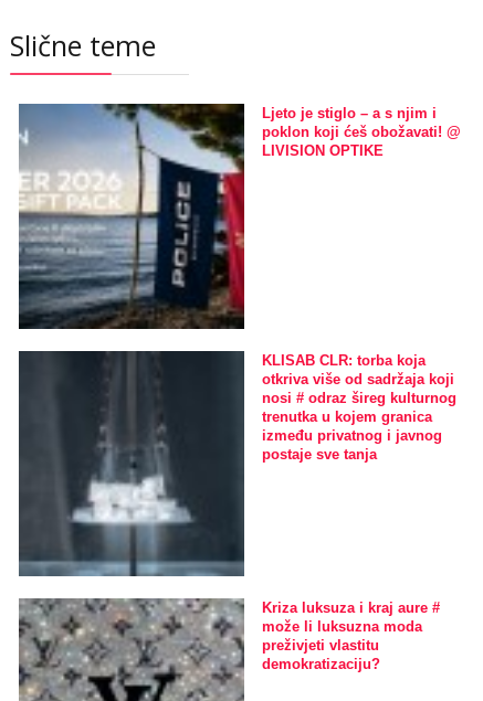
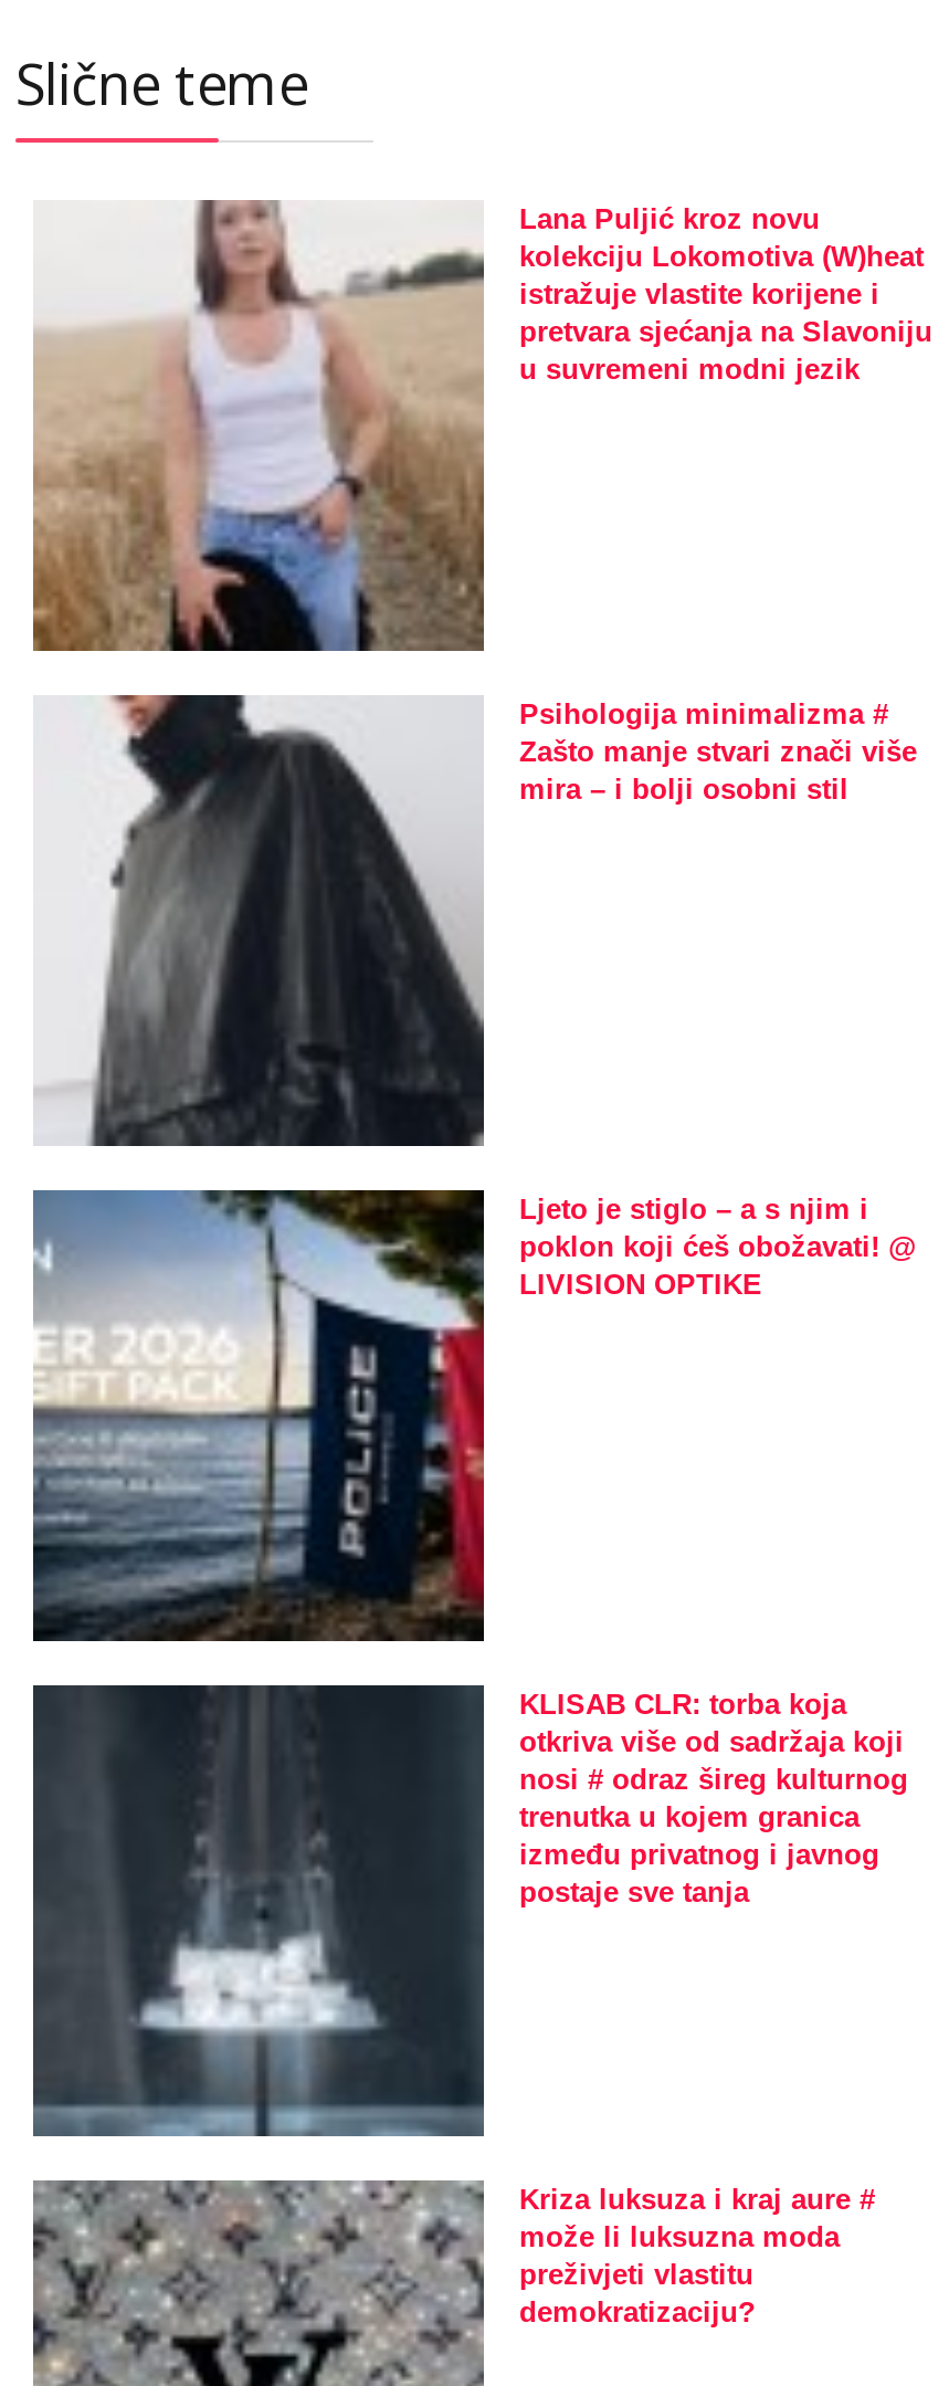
+ [image]
+ Lana Puljić kroz novu
+ kolekciju Lokomotiva (W)heat
+ istražuje vlastite korijene i
+ pretvara sjećanja na Slavoniju
+ u suvremeni modni jezik

+ [image]
+ Psihologija minimalizma #
+ Zašto manje stvari znači više
+ mira – i bolji osobni stil
